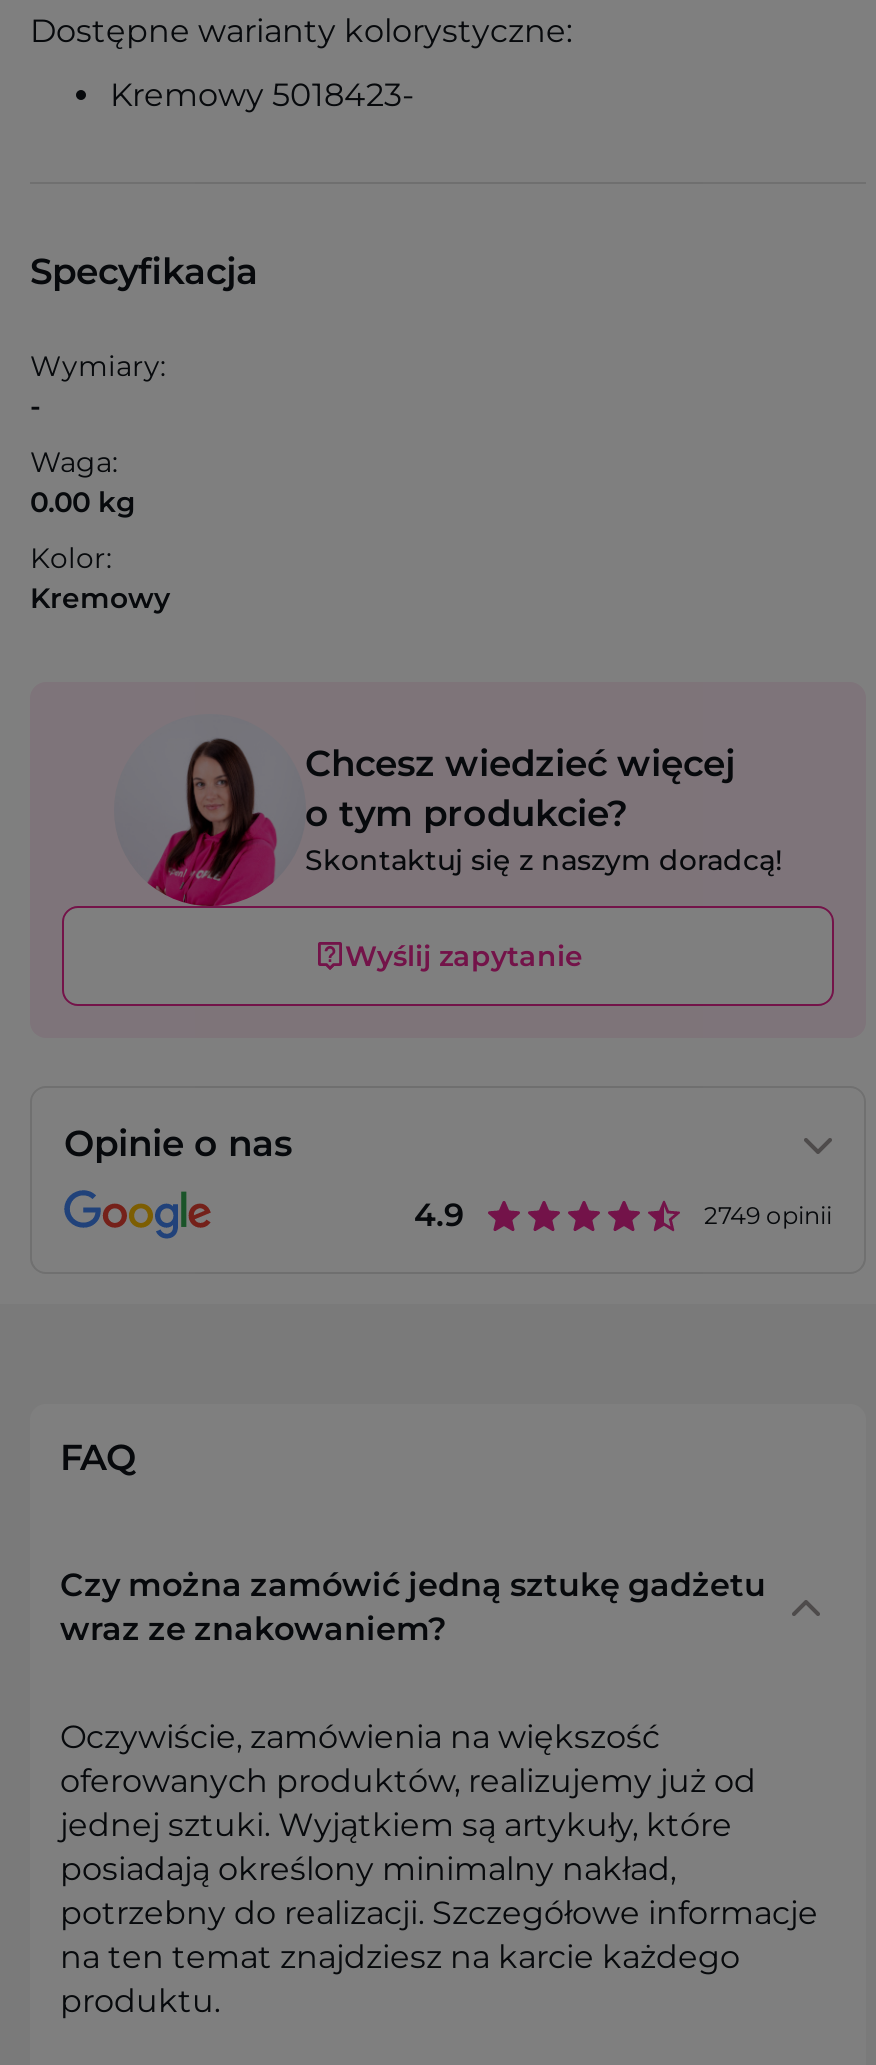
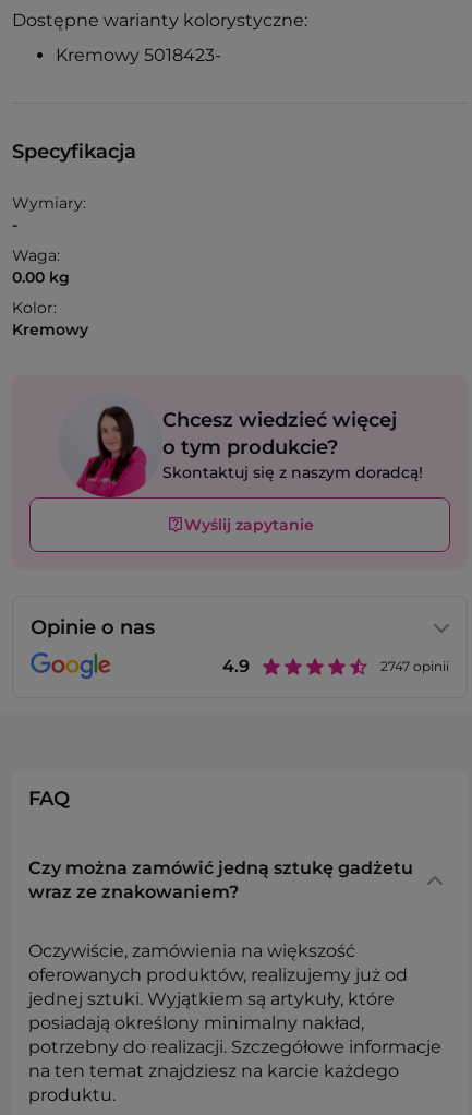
- 2749 opinii
+ 2747 opinii
